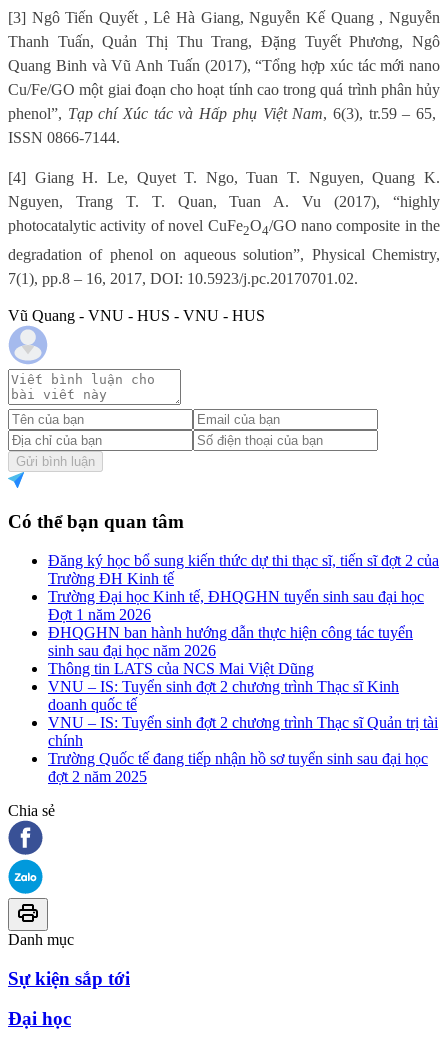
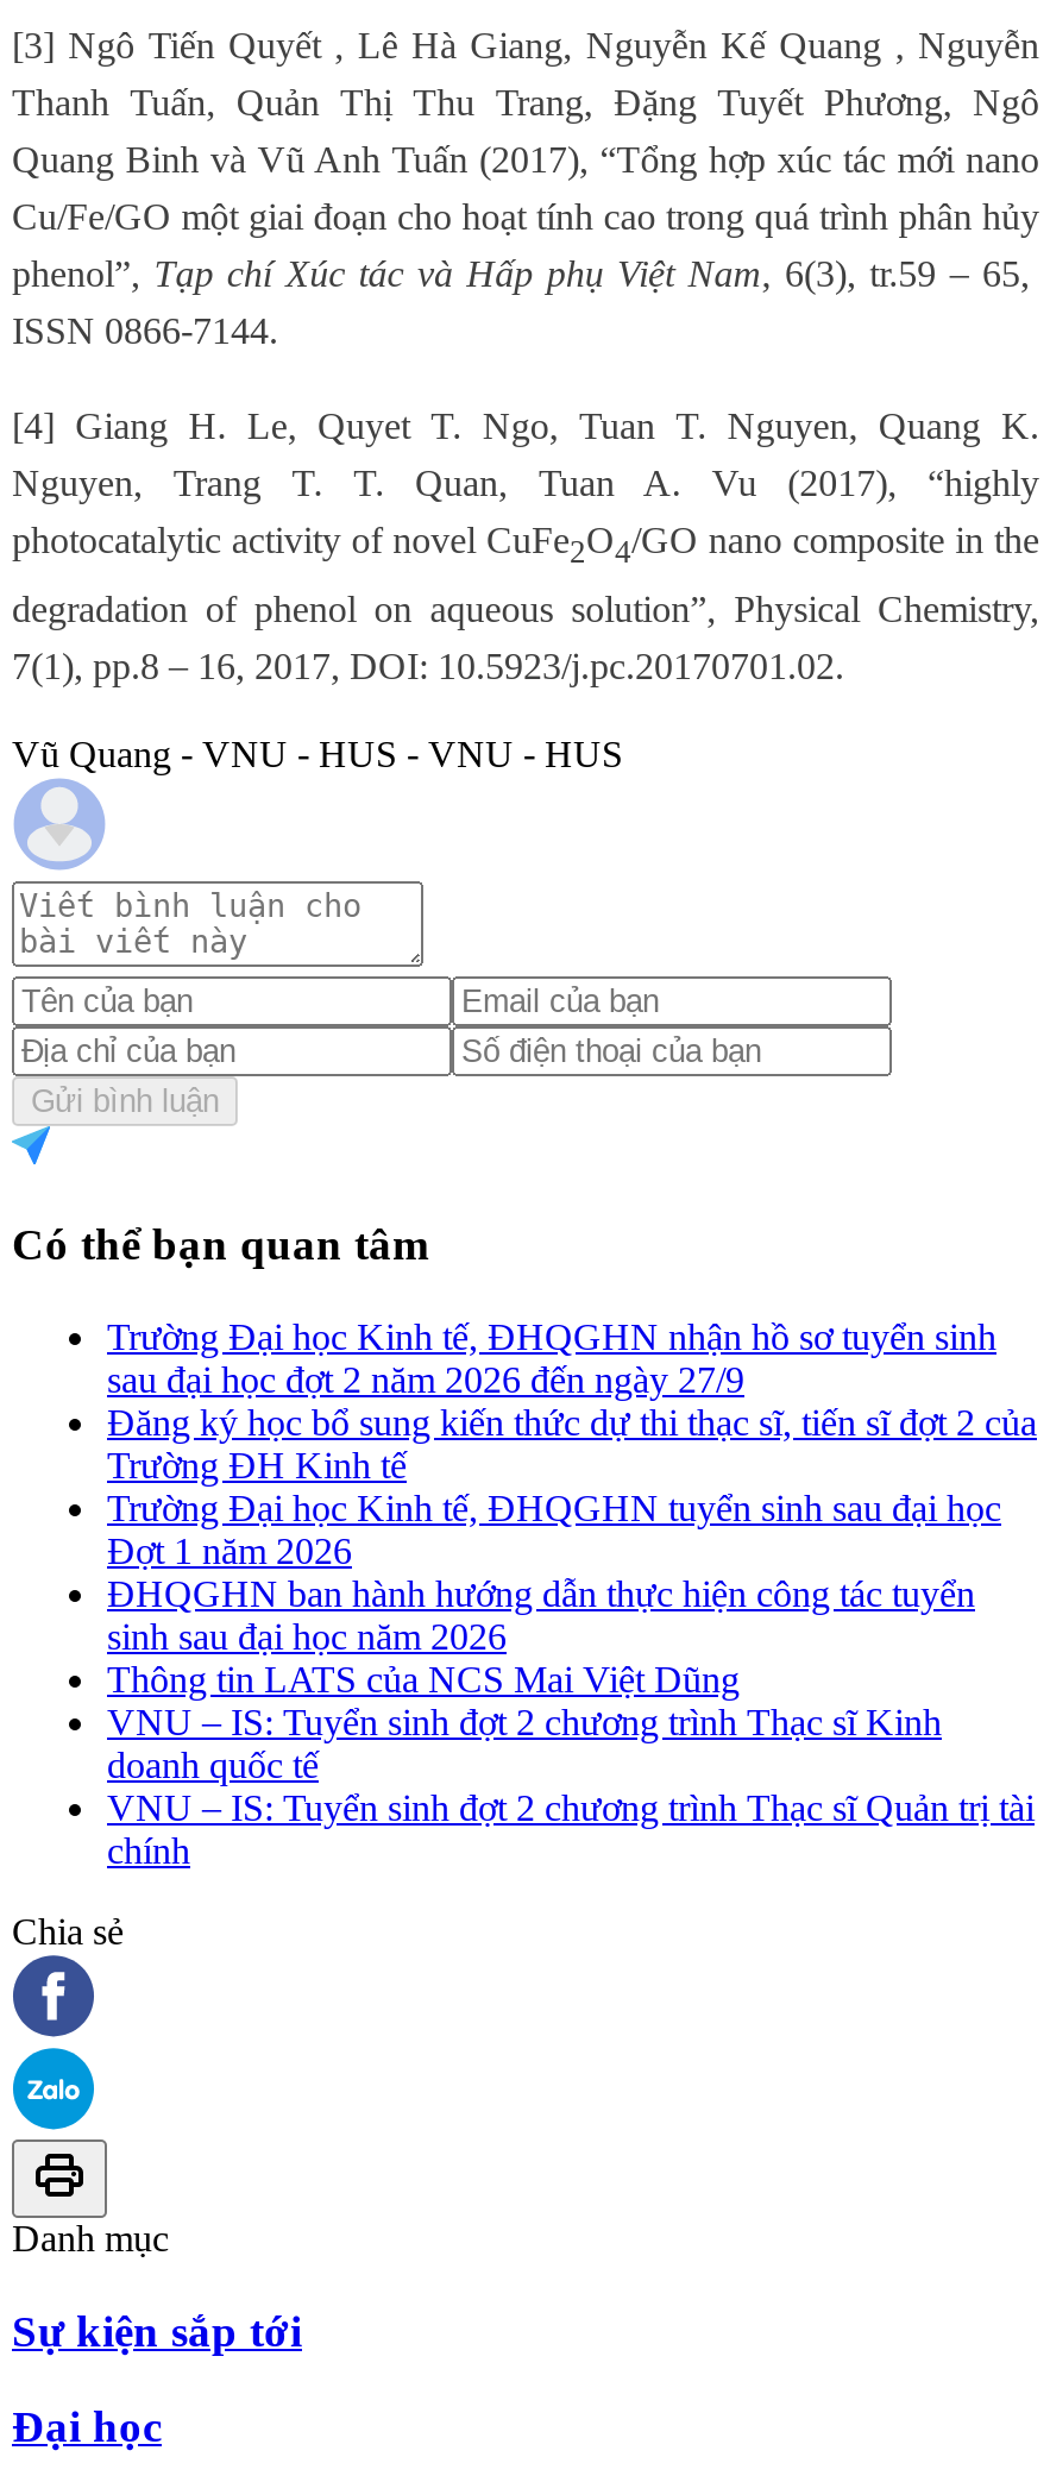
+ Trường Đại học Kinh tế, ĐHQGHN nhận hồ sơ tuyển sinh
+ sau đại học đợt 2 năm 2026 đến ngày 27/9

moved down: Đăng ký học bổ sung kiến thức dự thi thạc sĩ, tiến sĩ đợt 2 của | Trường ĐH Kinh tế | Trường Đại học Kinh tế, ĐHQGHN tuyển sinh sau đại học | ... | VNU – IS: Tuyển sinh đợt 2 chương trình Thạc sĩ Quản trị tài | chính

- Trường Quốc tế đang tiếp nhận hồ sơ tuyển sinh sau đại học
- đợt 2 năm 2025
